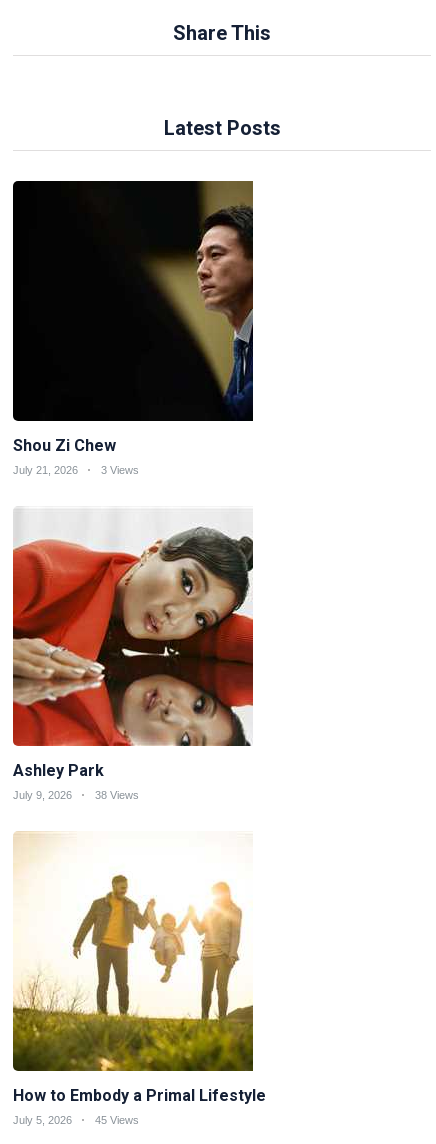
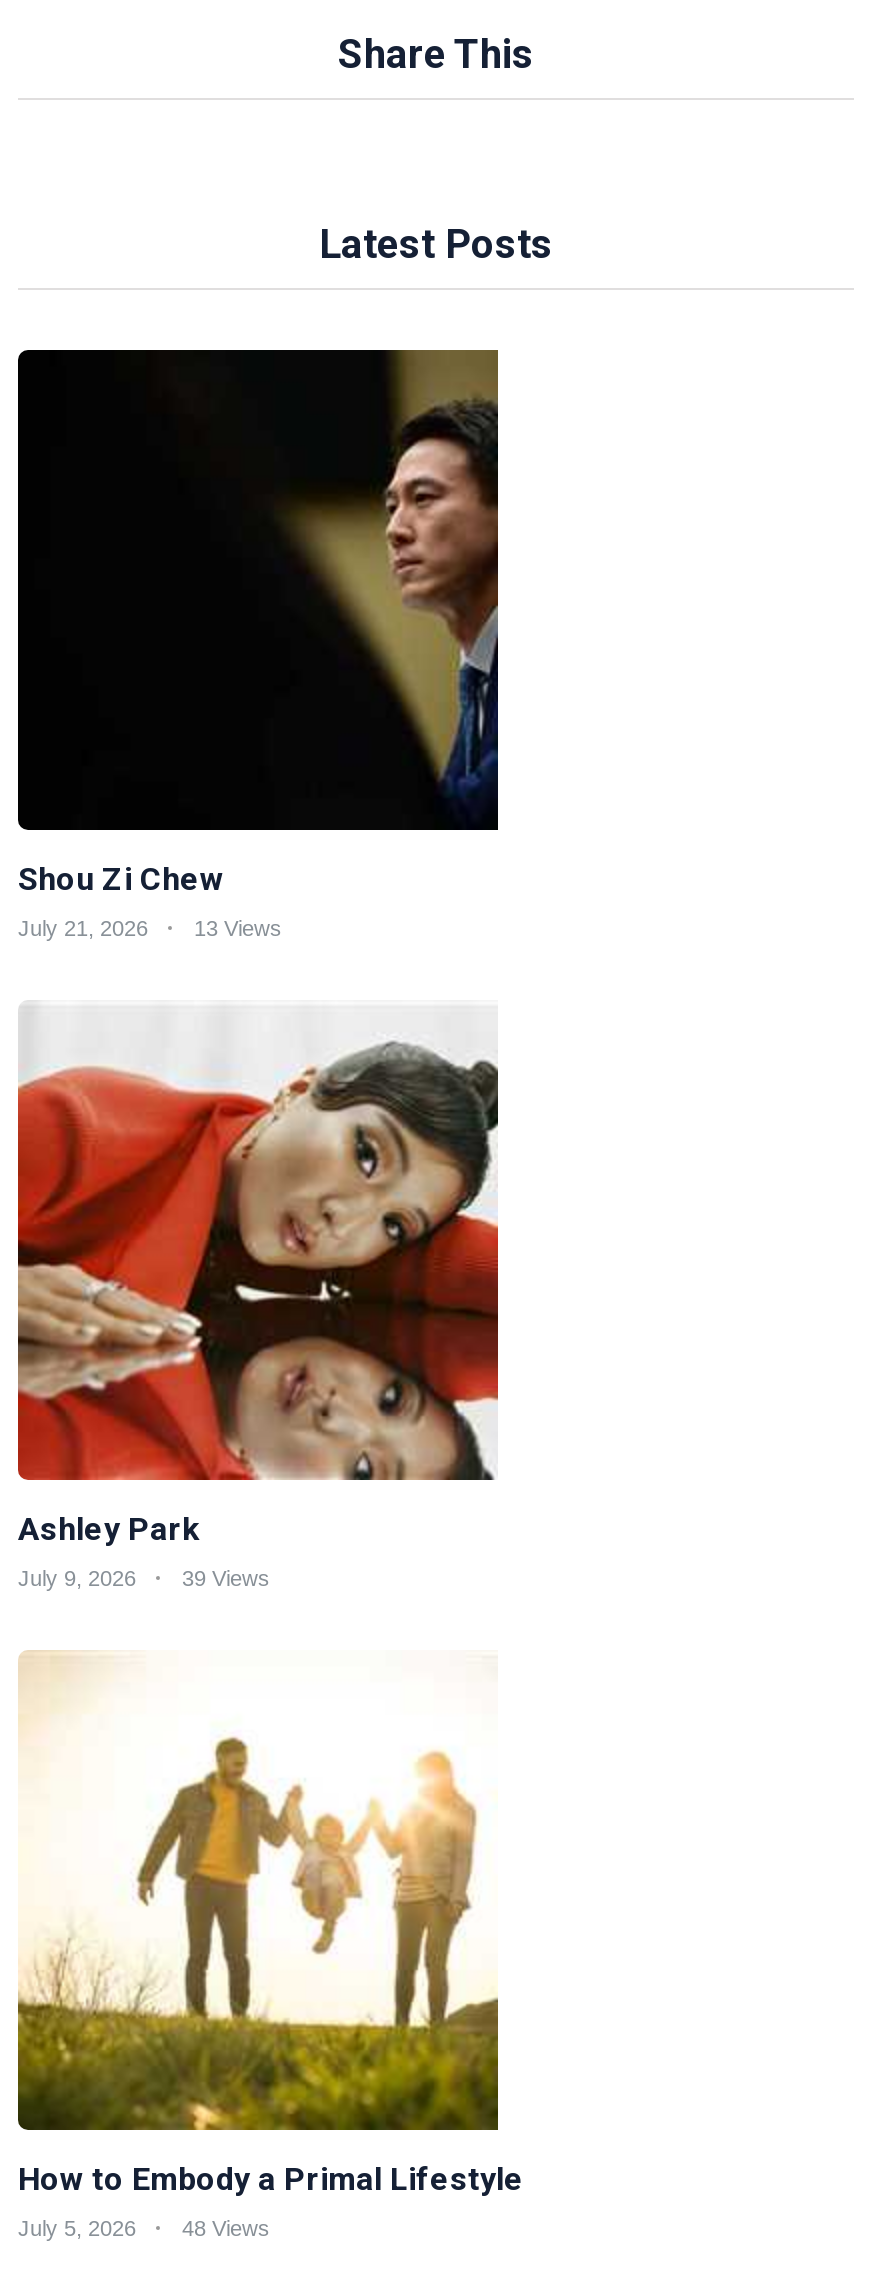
- July 21, 2026 3 Views
+ July 21, 2026 13 Views

- July 9, 2026 38 Views
+ July 9, 2026 39 Views

- July 5, 2026 45 Views
+ July 5, 2026 48 Views
